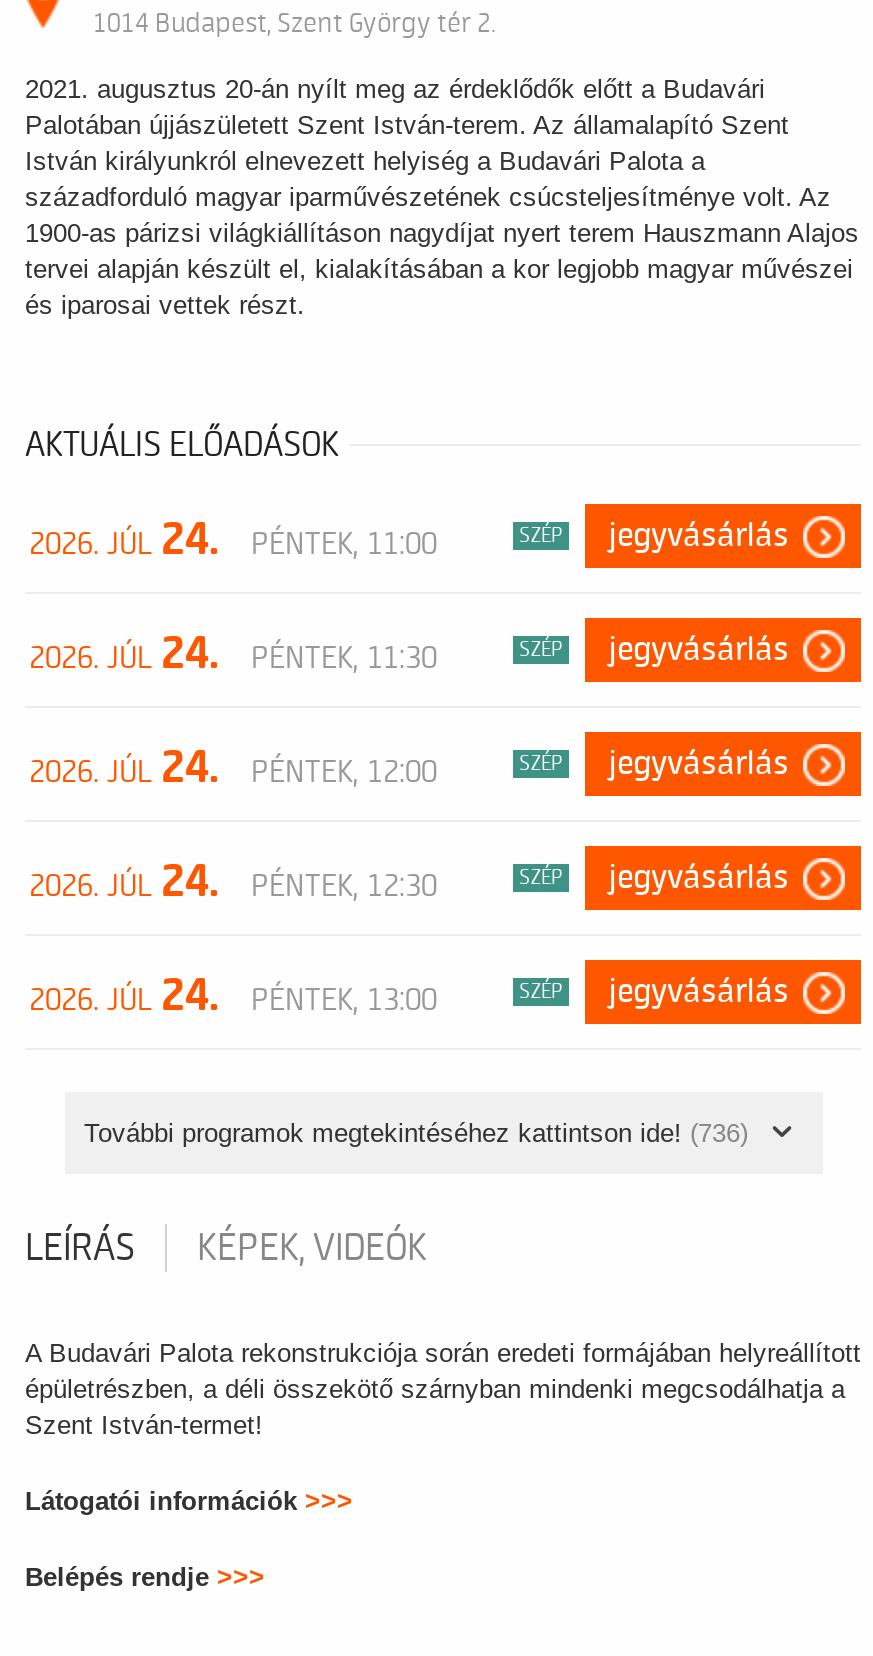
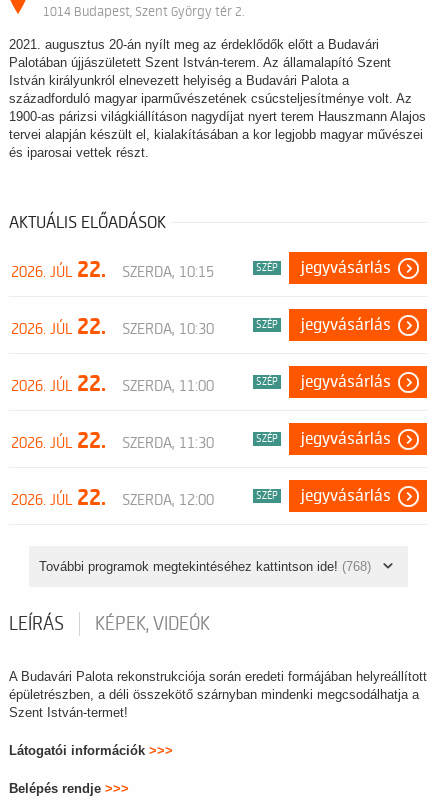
- 2026. JÚL 24.
- PÉNTEK, 11:00
+ 2026. JÚL 22.
+ SZERDA, 10:15

- 2026. JÚL 24.
- PÉNTEK, 11:30
+ 2026. JÚL 22.
+ SZERDA, 10:30

- 2026. JÚL 24.
- PÉNTEK, 12:00
+ 2026. JÚL 22.
+ SZERDA, 11:00

- 2026. JÚL 24.
- PÉNTEK, 12:30
+ 2026. JÚL 22.
+ SZERDA, 11:30

- 2026. JÚL 24.
- PÉNTEK, 13:00
+ 2026. JÚL 22.
+ SZERDA, 12:00

- További programok megtekintéséhez kattintson ide! (736)
+ További programok megtekintéséhez kattintson ide! (768)
